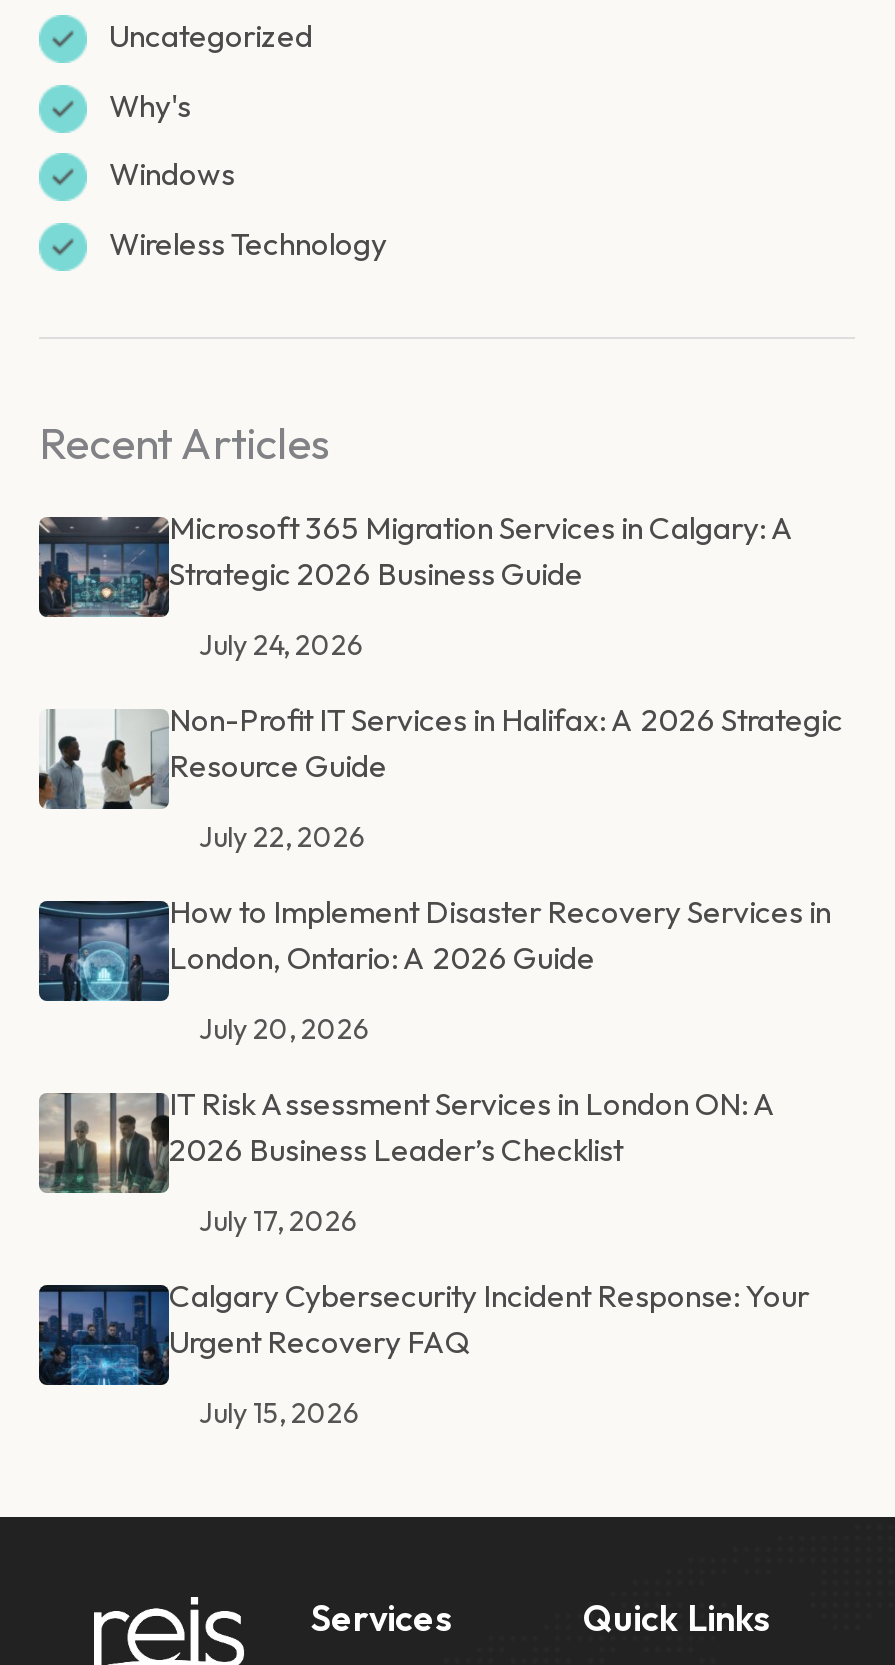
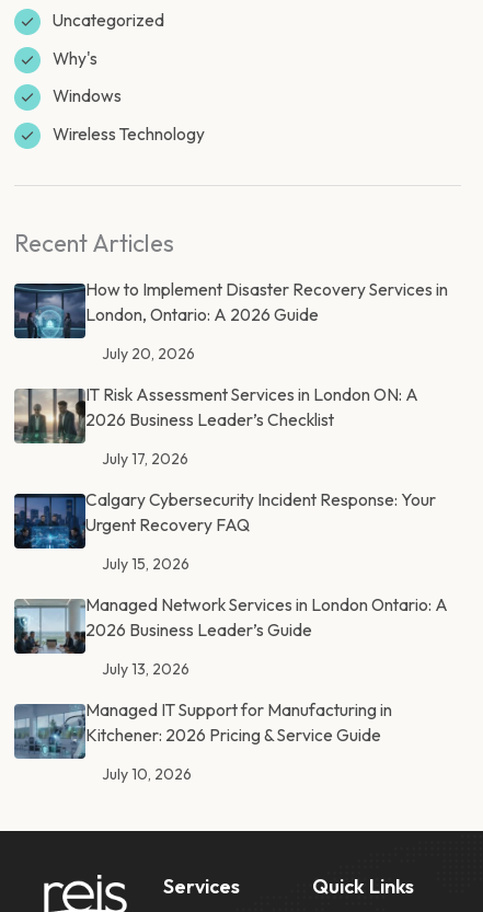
- [image]
- Microsoft 365 Migration Services in Calgary: A
- Strategic 2026 Business Guide
- July 24, 2026
- Non-Profit IT Services in Halifax: A 2026 Strategic
- Resource Guide
- July 22, 2026

- [image]

moved up: [image] | How to Implement Disaster Recovery Services in | London, Ontario: A 2026 Guide | ... | Urgent Recovery FAQ | July 15, 2026

+ [image]
+ Managed Network Services in London Ontario: A
+ 2026 Business Leader’s Guide
+ July 13, 2026
+ Managed IT Support for Manufacturing in
+ Kitchener: 2026 Pricing & Service Guide
+ July 10, 2026

+ [image]
